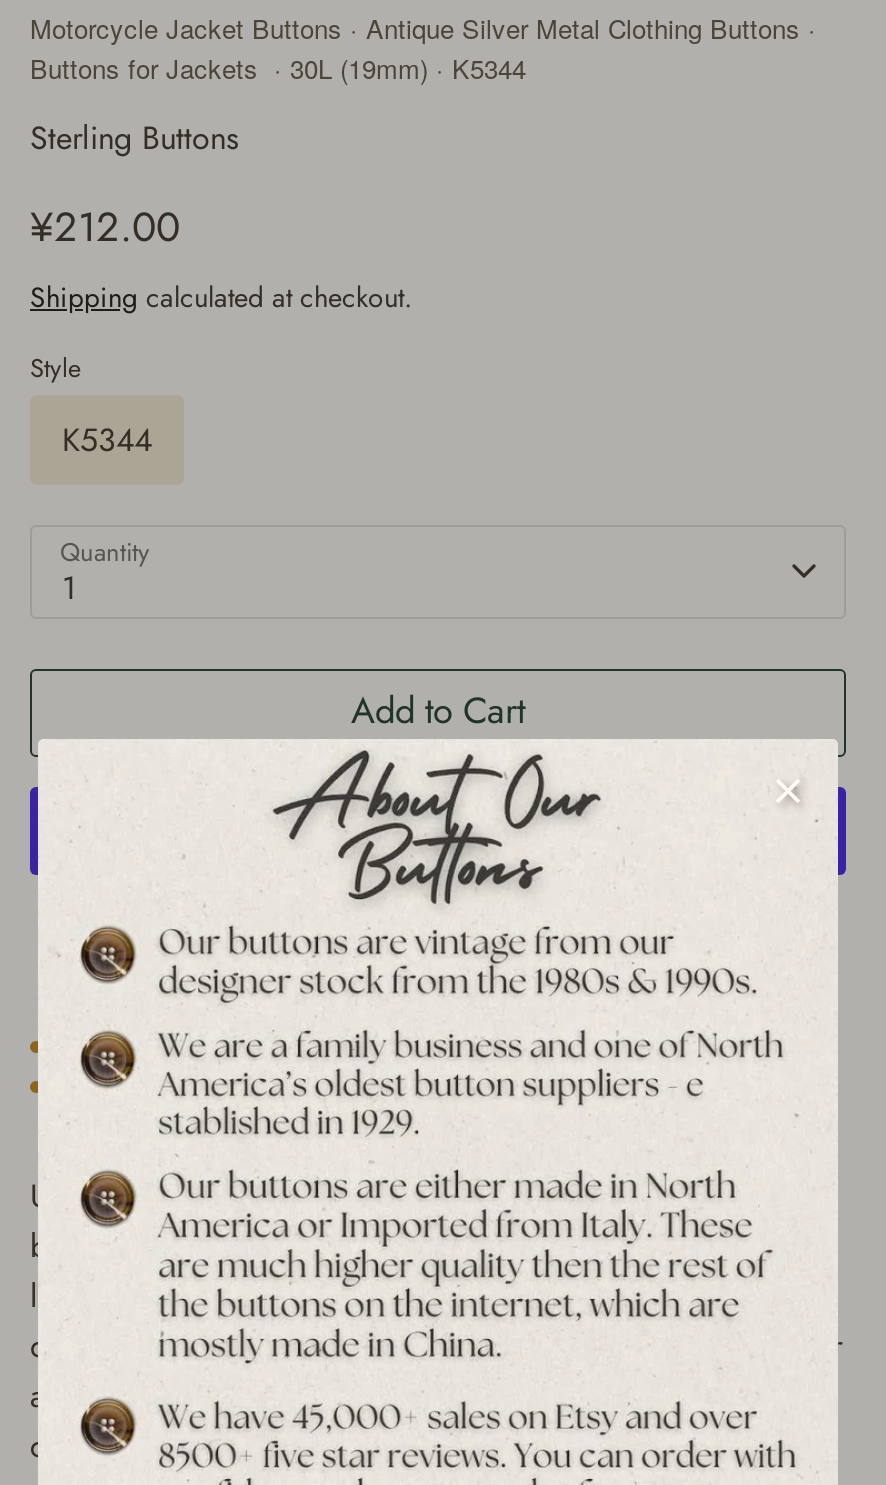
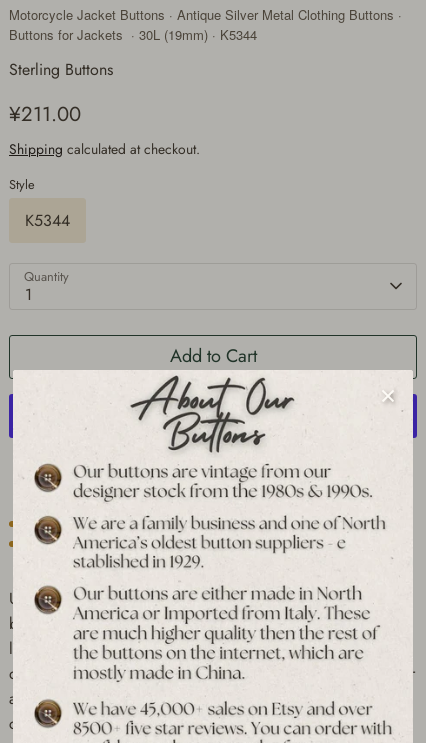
- ¥212.00
+ ¥211.00
